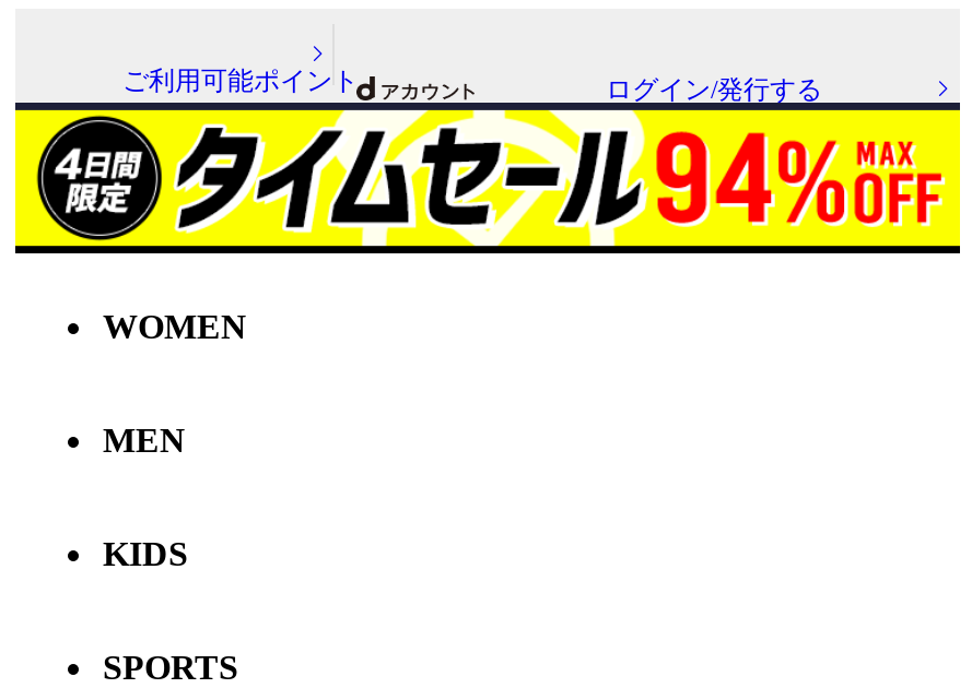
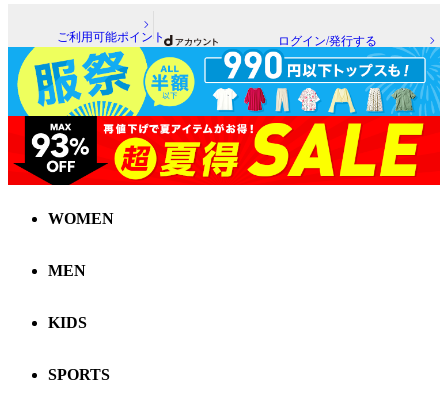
- [image]
+ [image]
